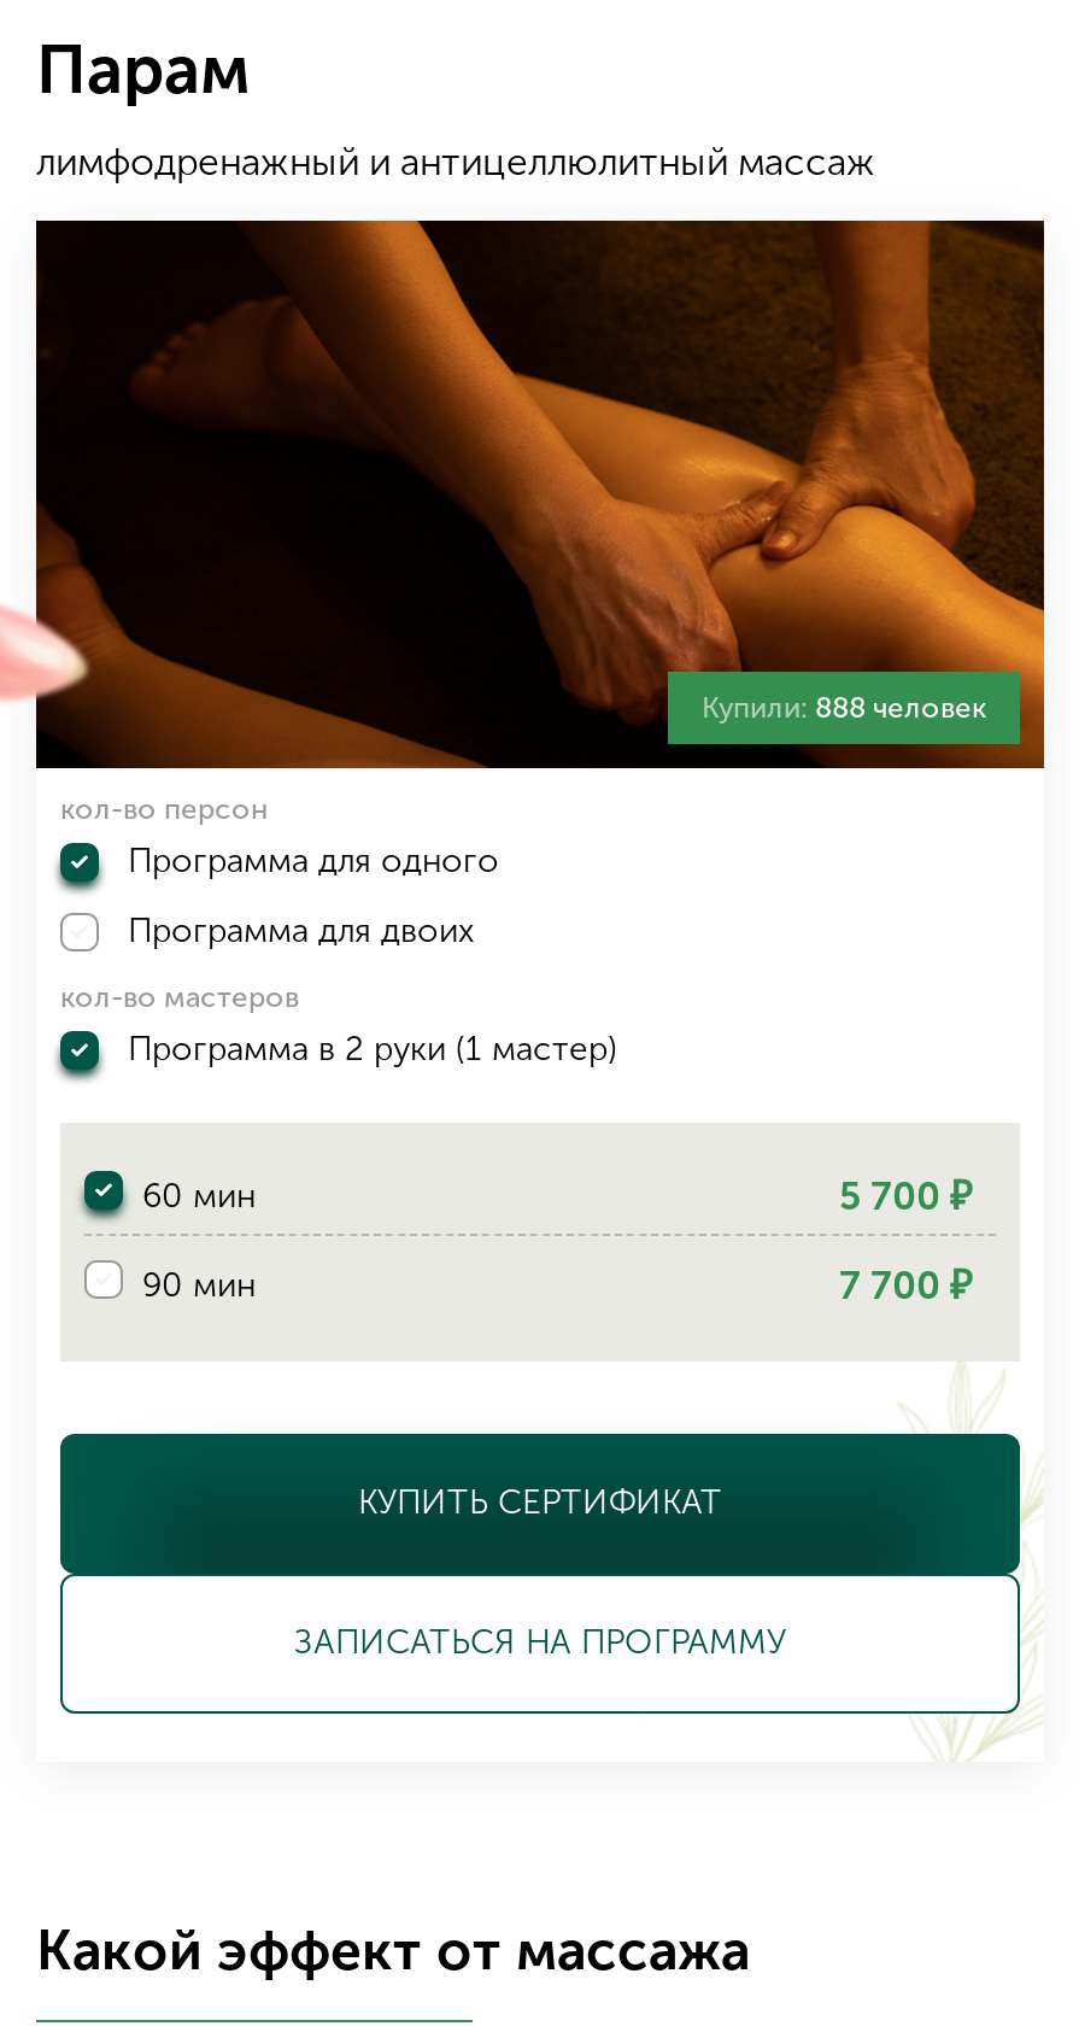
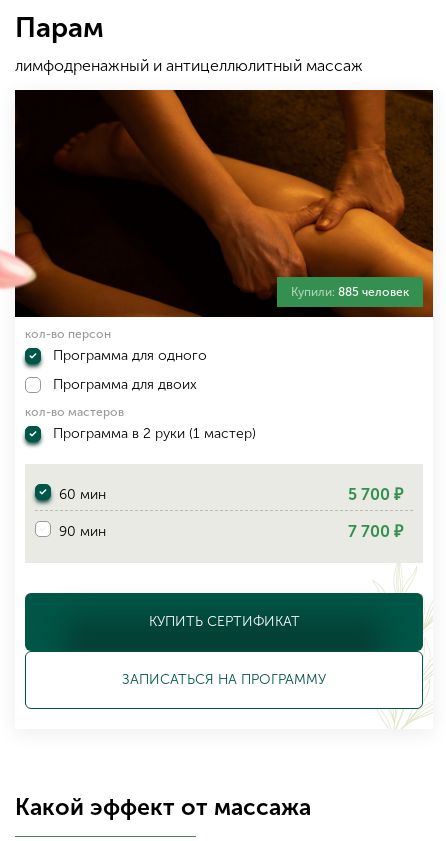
- Купили: 888 человек
+ Купили: 885 человек
